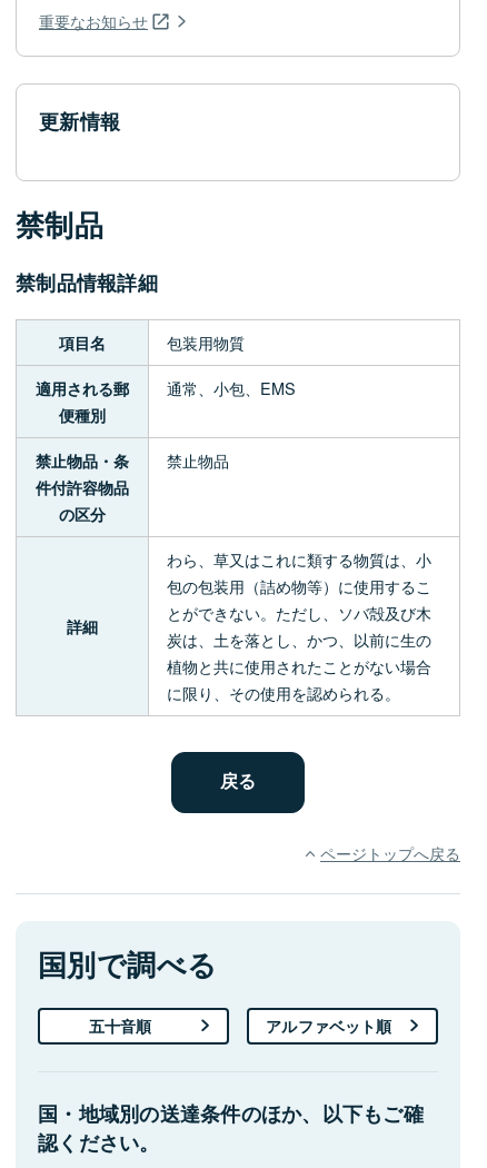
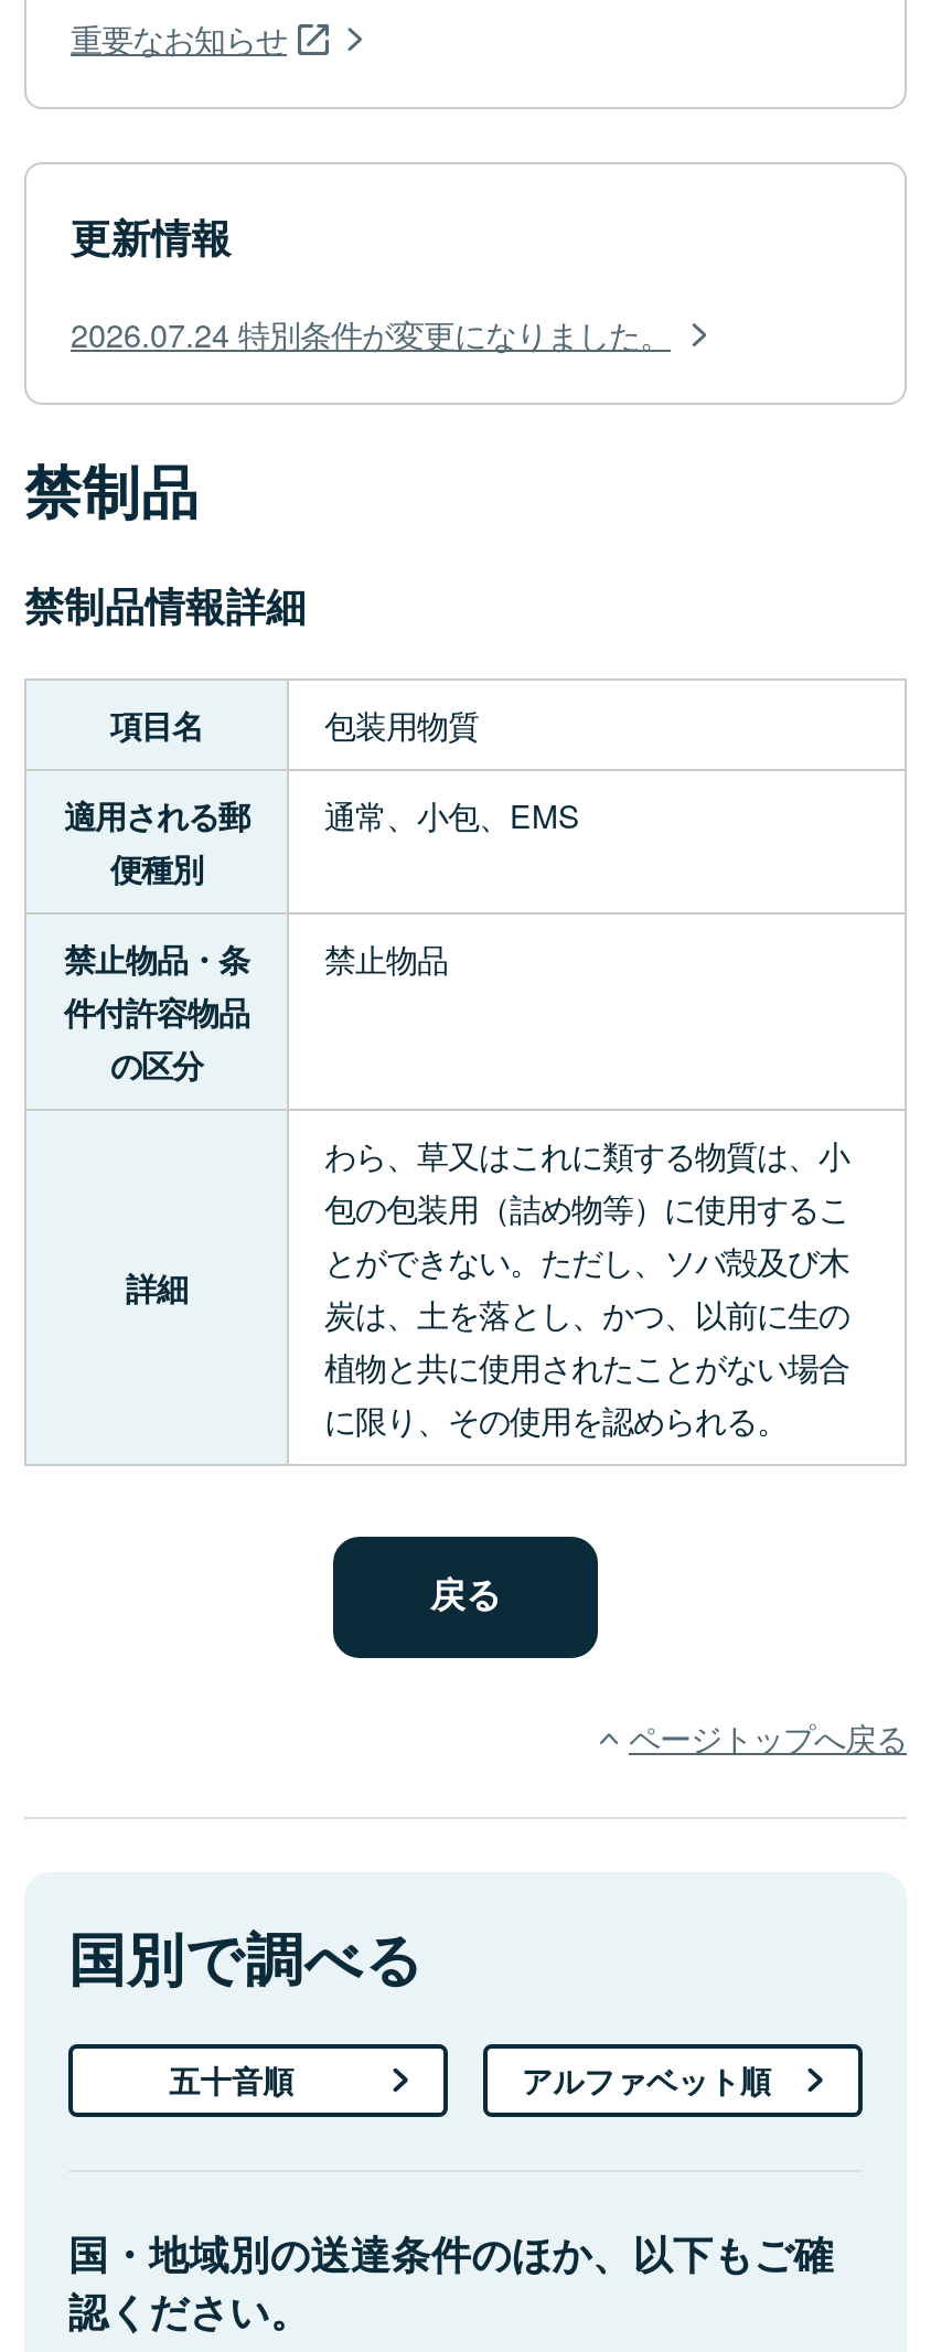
+ 2026.07.24 特別条件が変更になりました。
